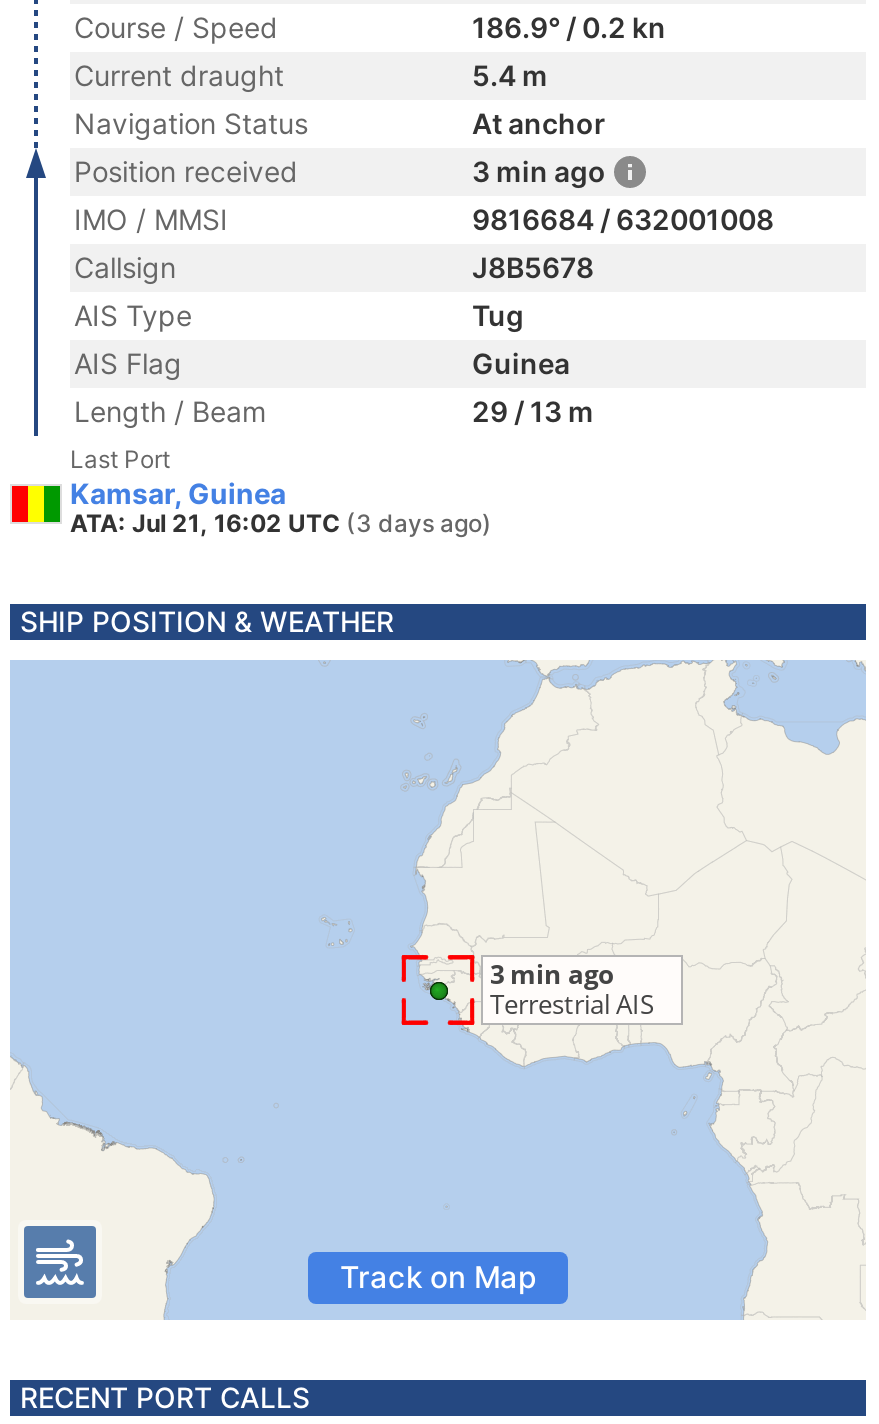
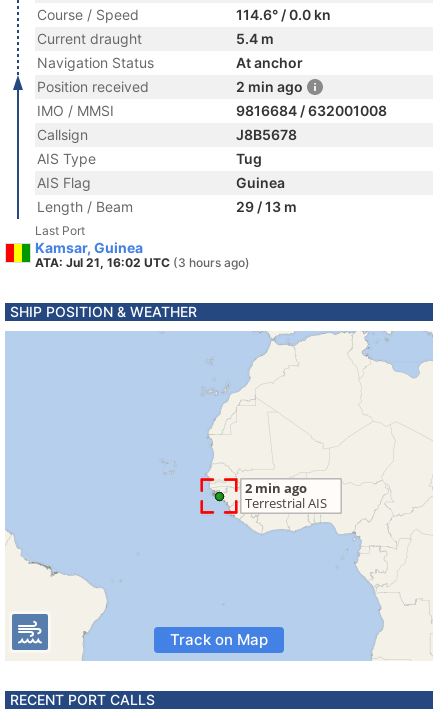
- 186.9° / 0.2 kn
+ 114.6° / 0.0 kn

- 3 min ago
+ 2 min ago

- ATA: Jul 21, 16:02 UTC (3 days ago)
+ ATA: Jul 21, 16:02 UTC (3 hours ago)
